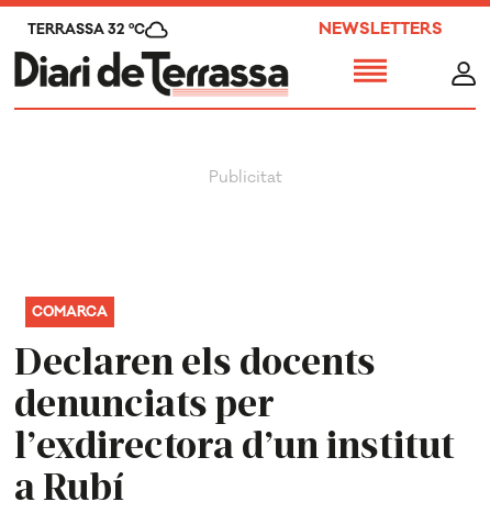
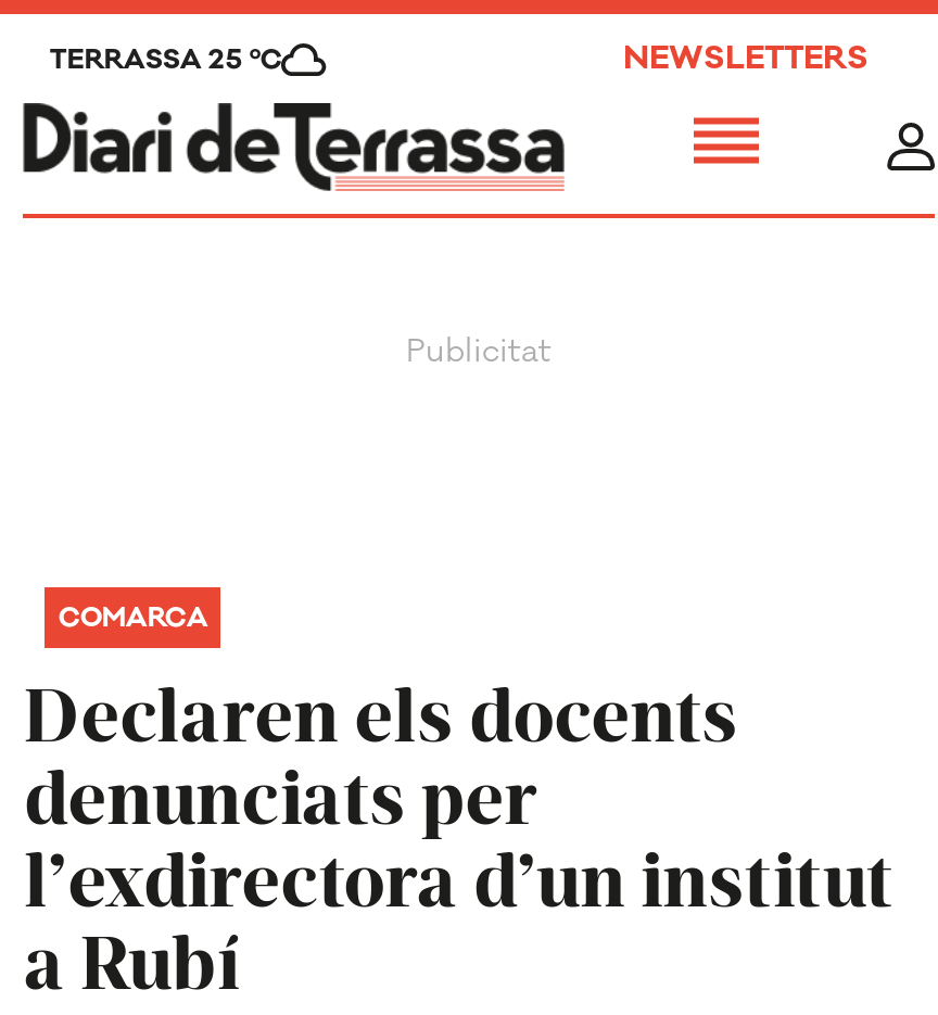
- TERRASSA 32 ºC
+ TERRASSA 25 ºC
